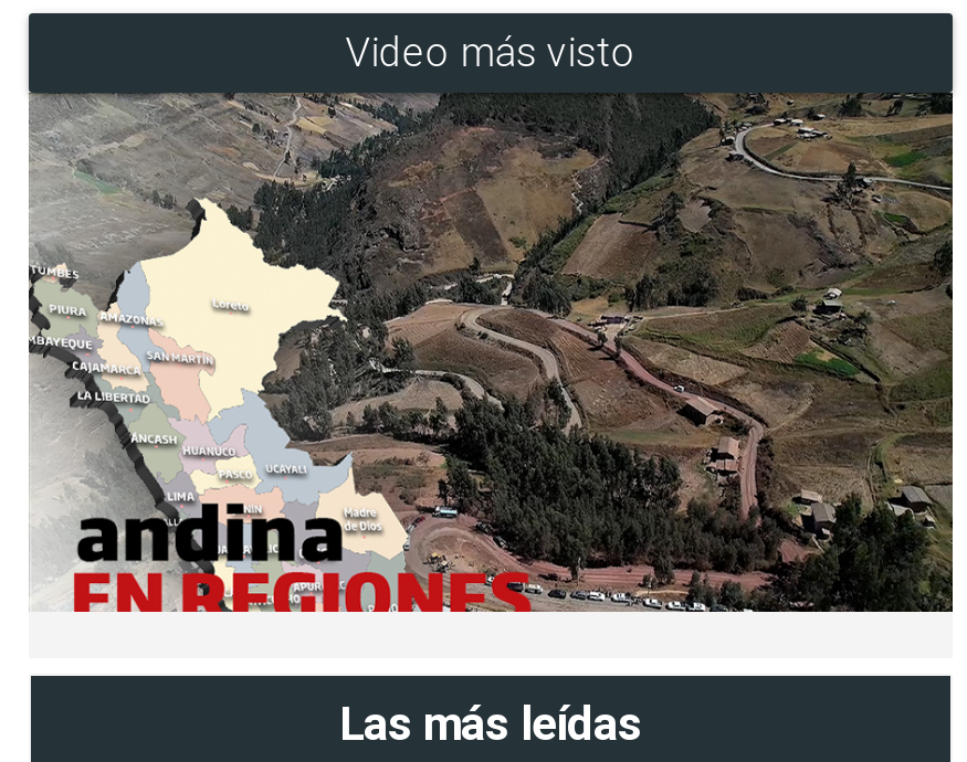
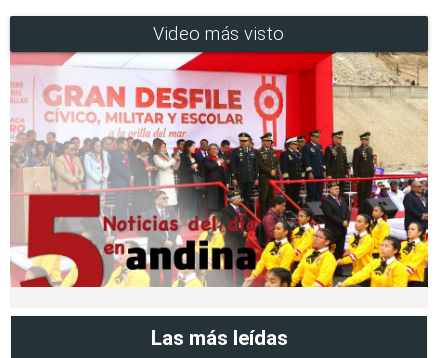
- [image]
+ [image]
